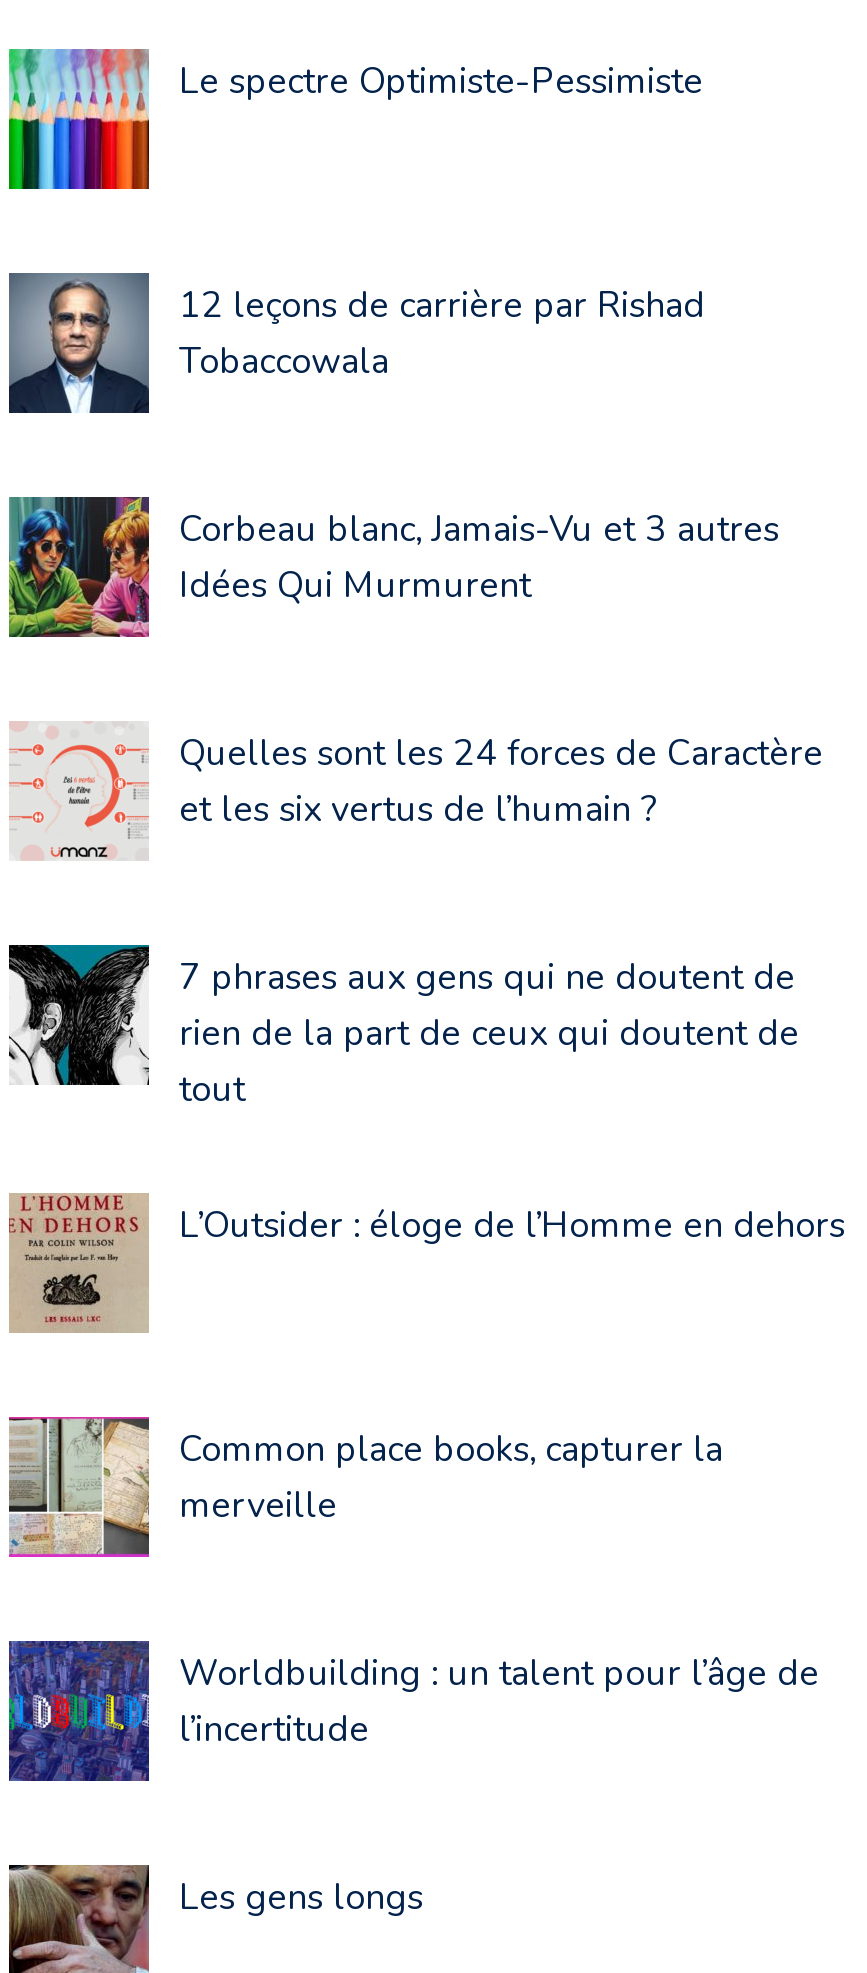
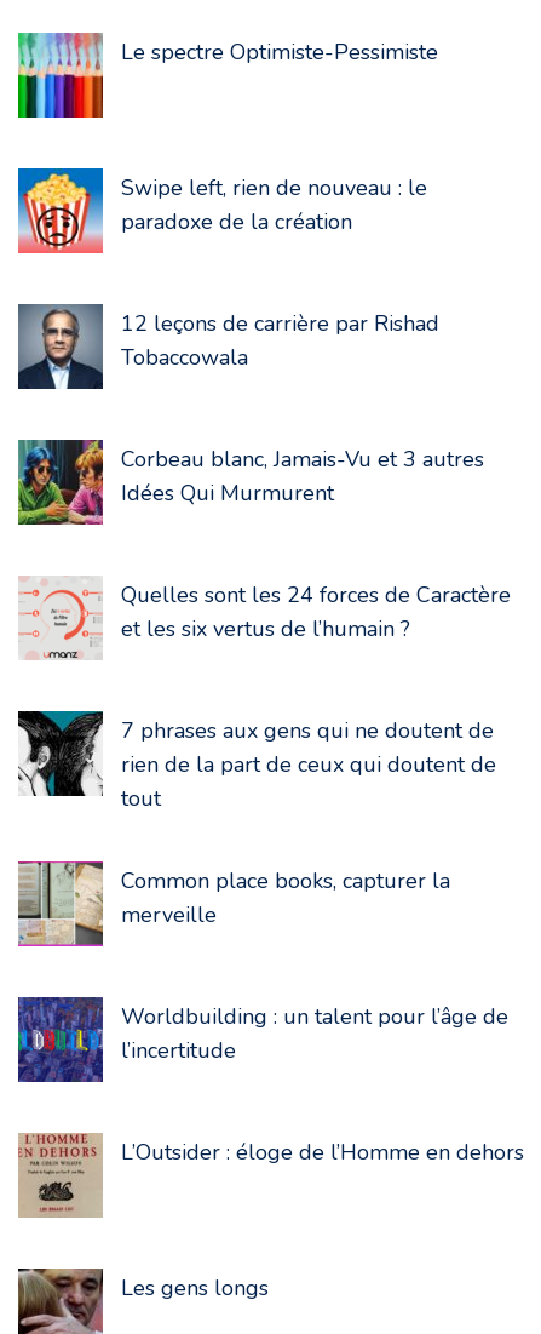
+ [image]
+ Swipe left, rien de nouveau : le
+ paradoxe de la création

moved down: [image] | L’Outsider : éloge de l’Homme en dehors
